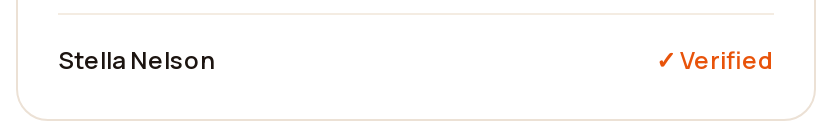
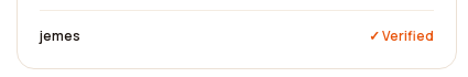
- Stella Nelson
+ jemes
